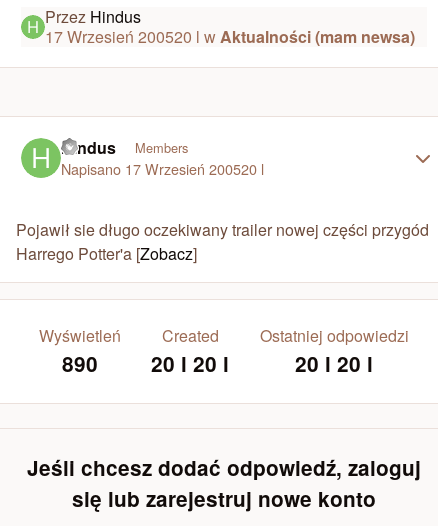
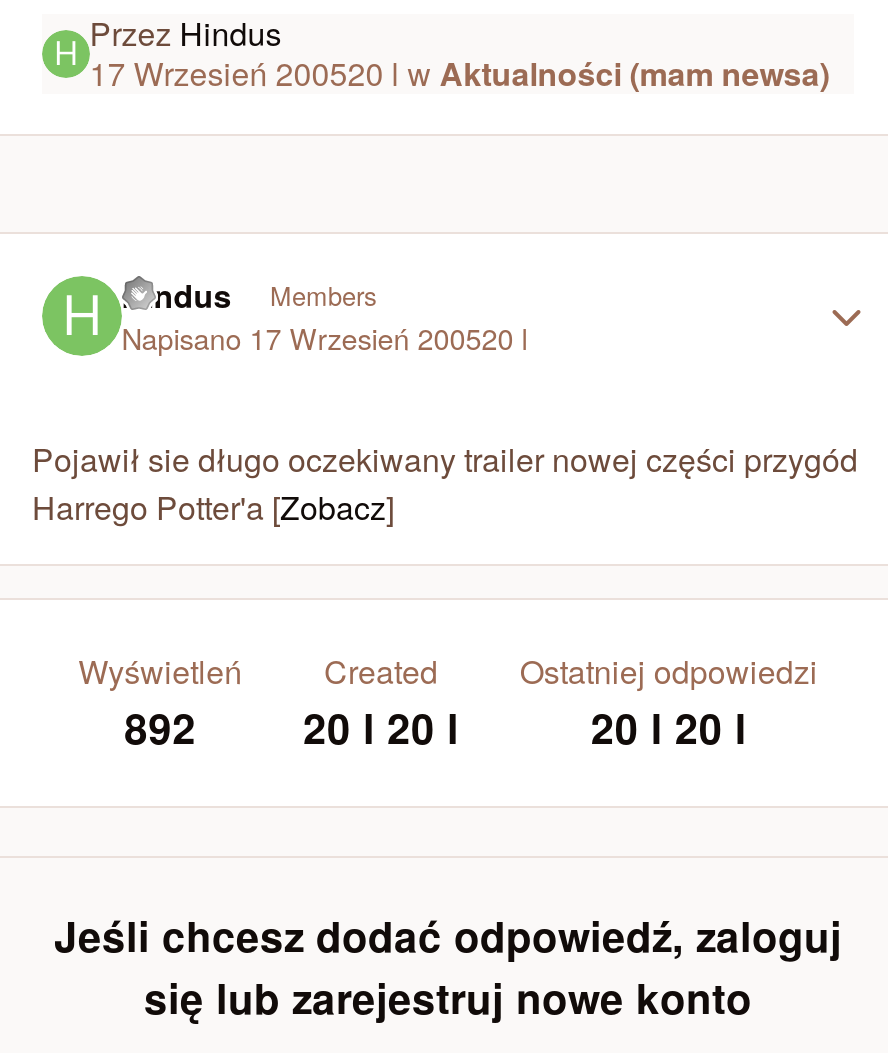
- 890
+ 892
